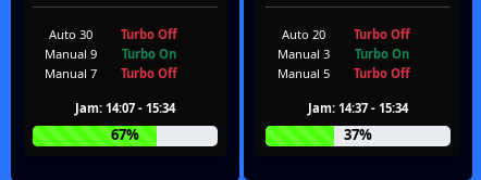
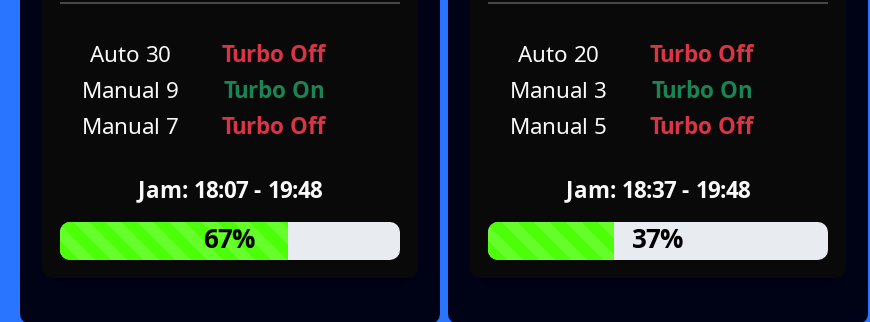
- Jam: 14:07 - 15:34
+ Jam: 18:07 - 19:48

- Jam: 14:37 - 15:34
+ Jam: 18:37 - 19:48
